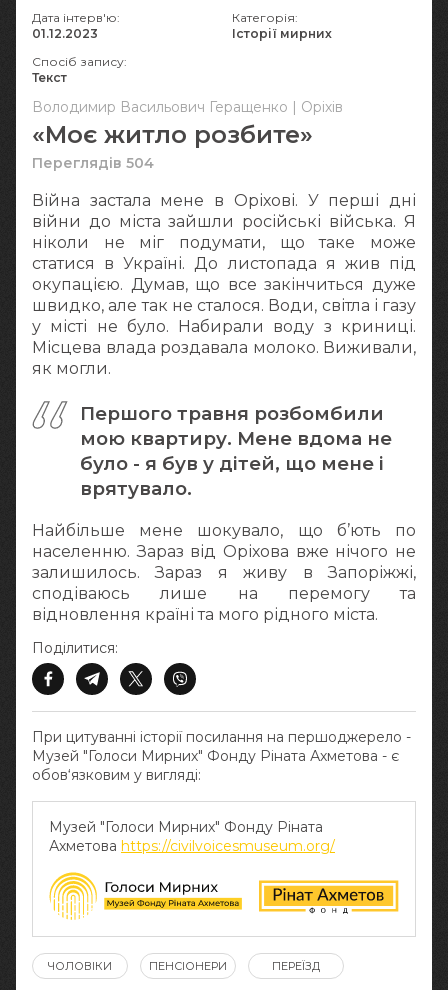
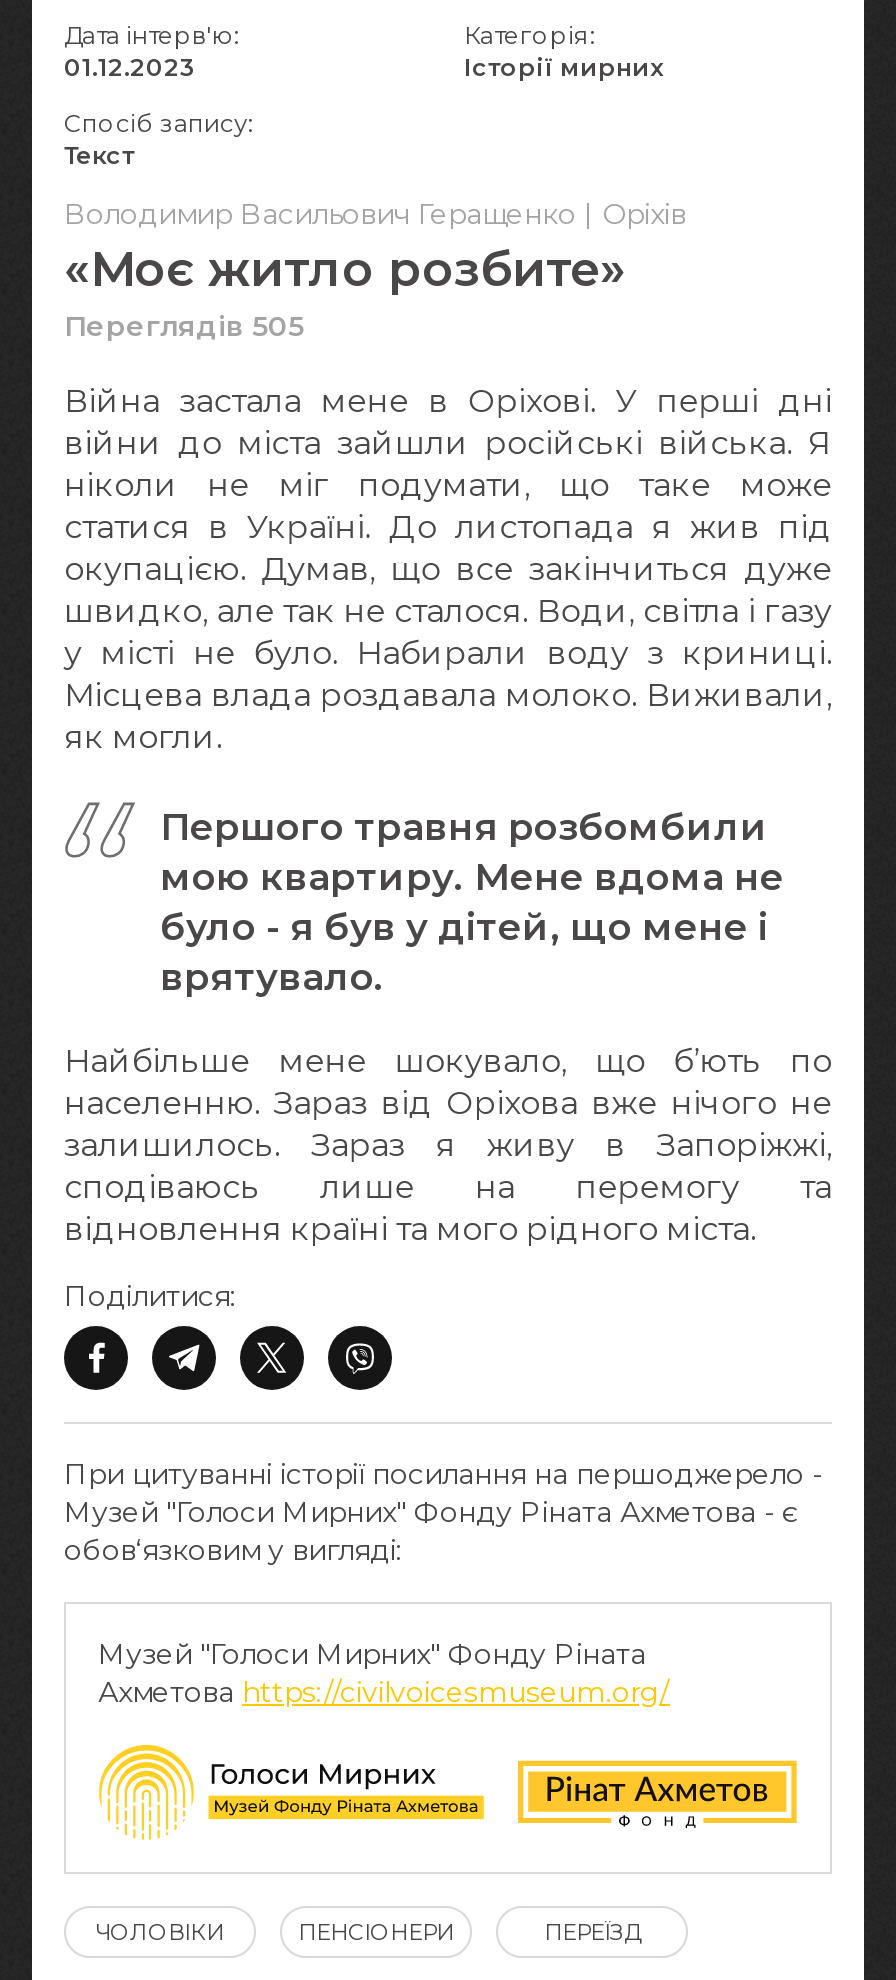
- Переглядів 504
+ Переглядів 505
